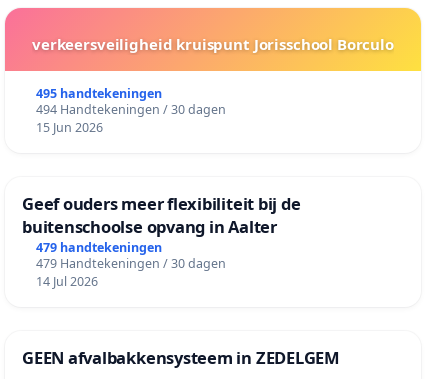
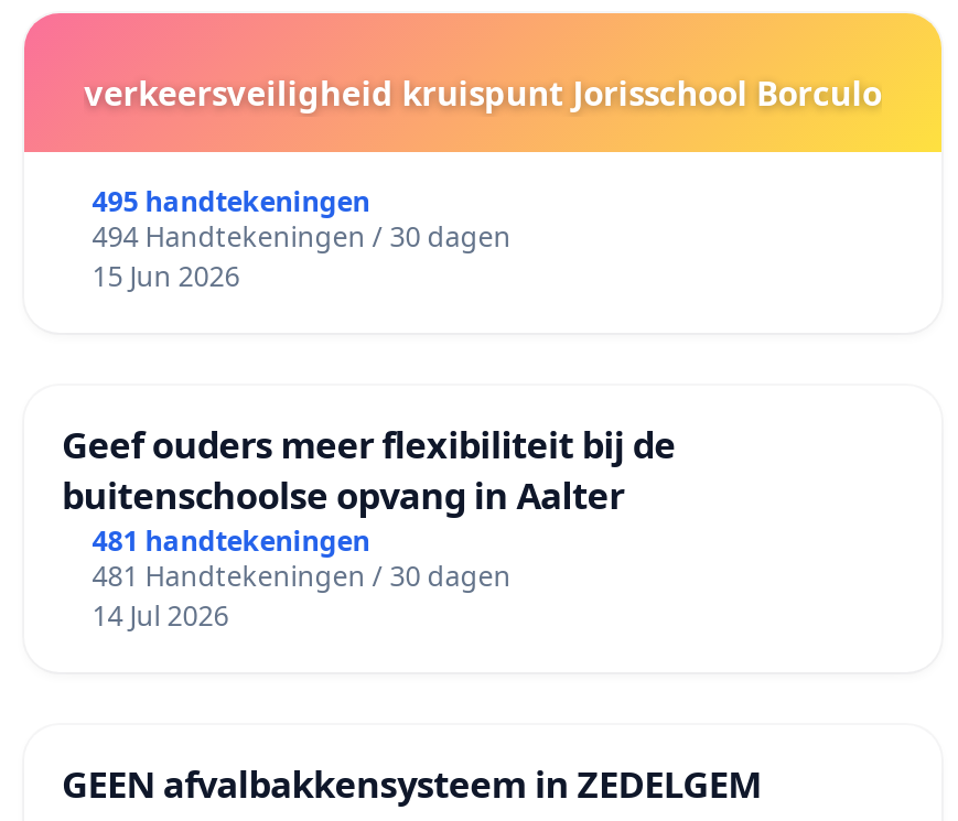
- 479 handtekeningen
+ 481 handtekeningen

- 479 Handtekeningen / 30 dagen
+ 481 Handtekeningen / 30 dagen
